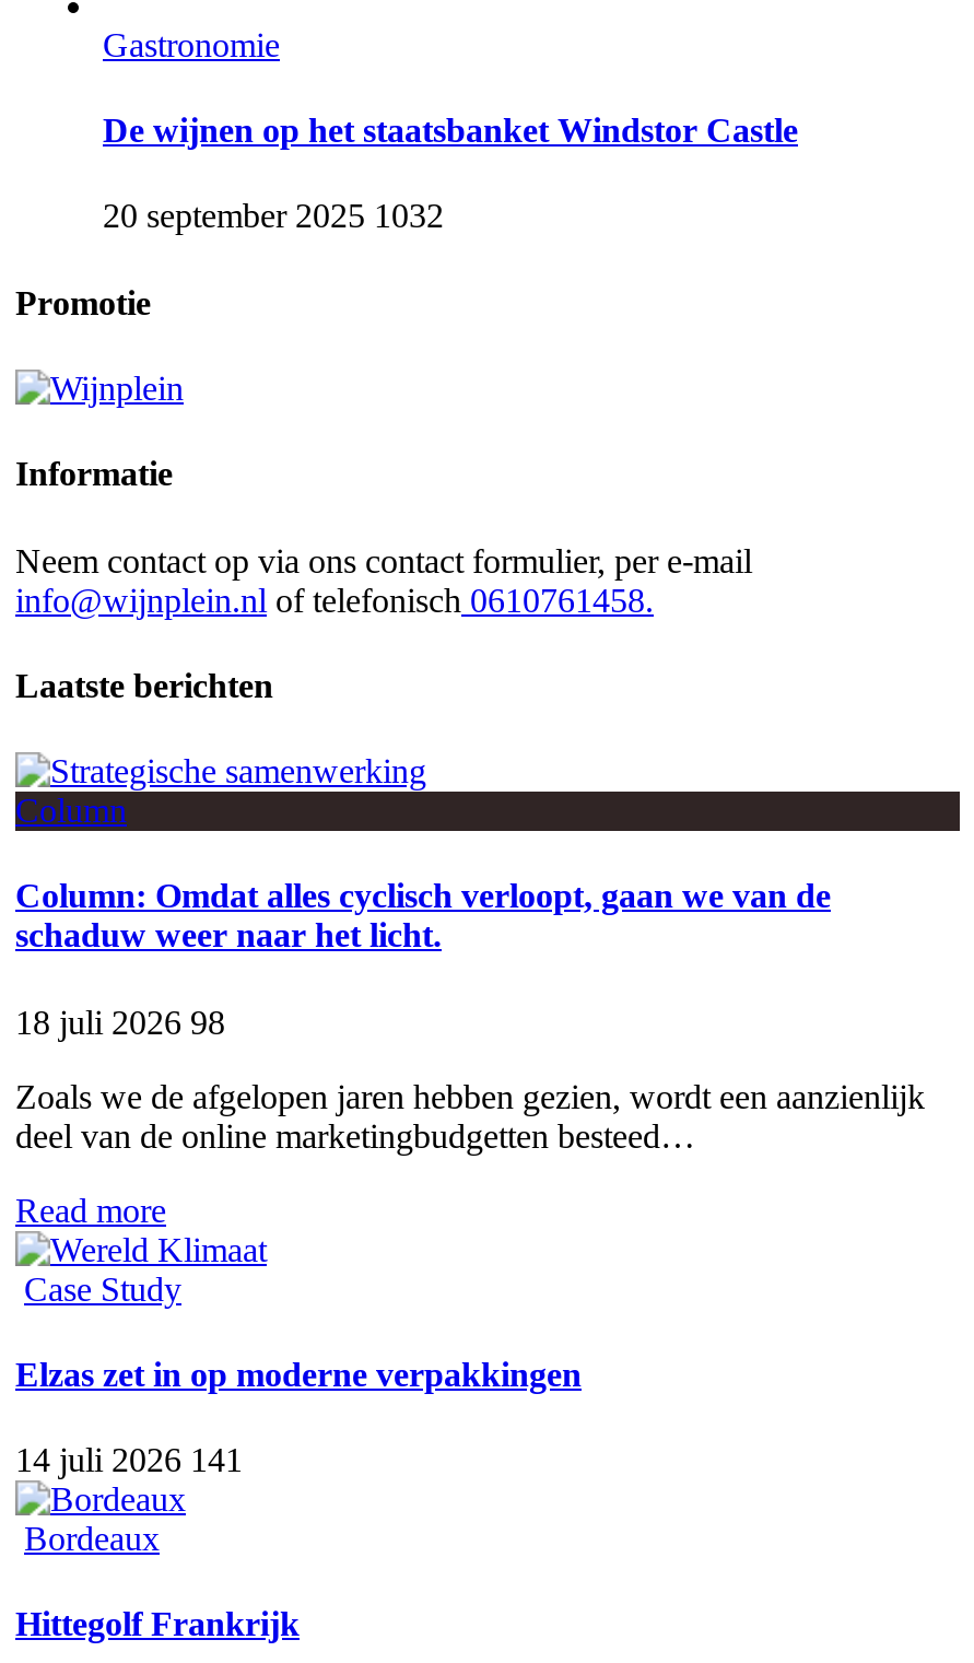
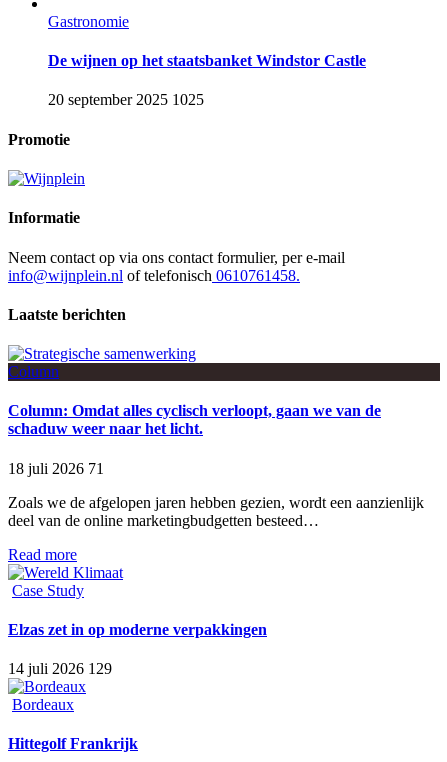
- 20 september 2025 1032
+ 20 september 2025 1025

- 18 juli 2026 98
+ 18 juli 2026 71

- 14 juli 2026 141
+ 14 juli 2026 129
